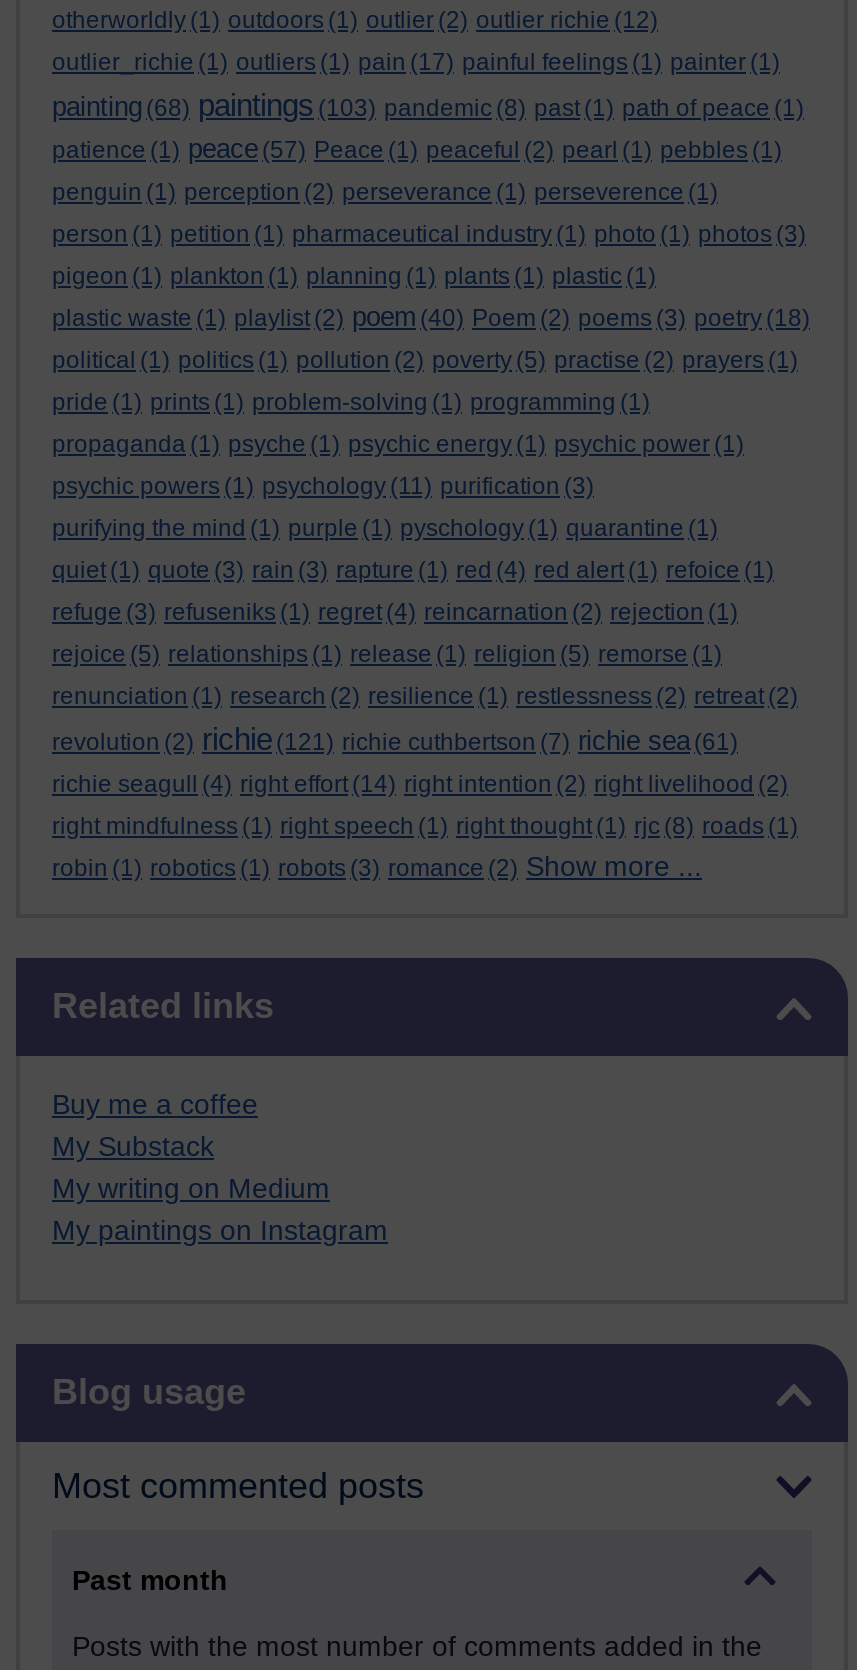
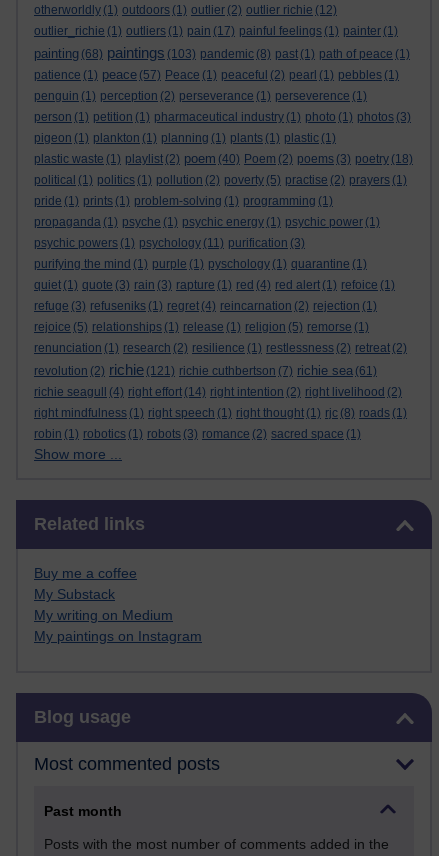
- robin (1) robotics (1) robots (3) romance (2) Show more ...
+ robin (1) robotics (1) robots (3) romance (2) sacred space (1)
+ Show more ...
